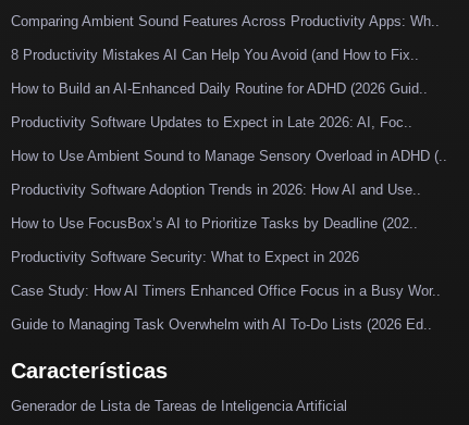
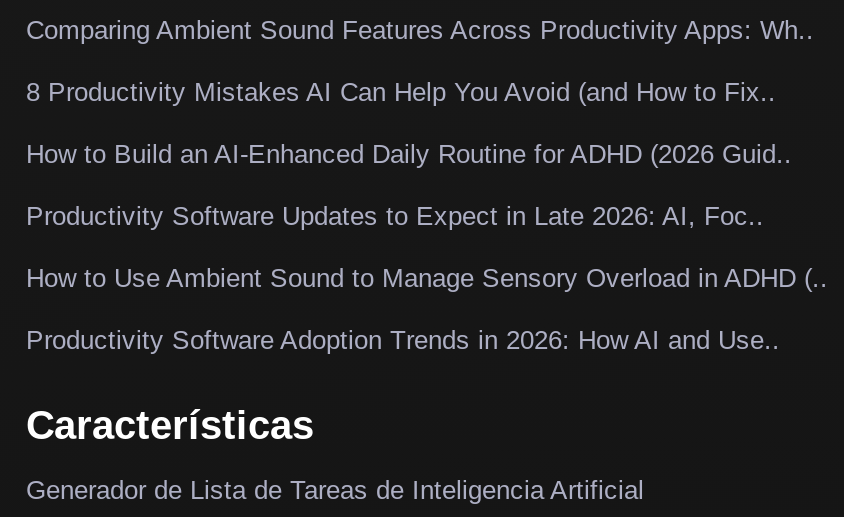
- How to Use FocusBox’s AI to Prioritize Tasks by Deadline (202..
- Productivity Software Security: What to Expect in 2026
- Case Study: How AI Timers Enhanced Office Focus in a Busy Wor..
- Guide to Managing Task Overwhelm with AI To-Do Lists (2026 Ed..
